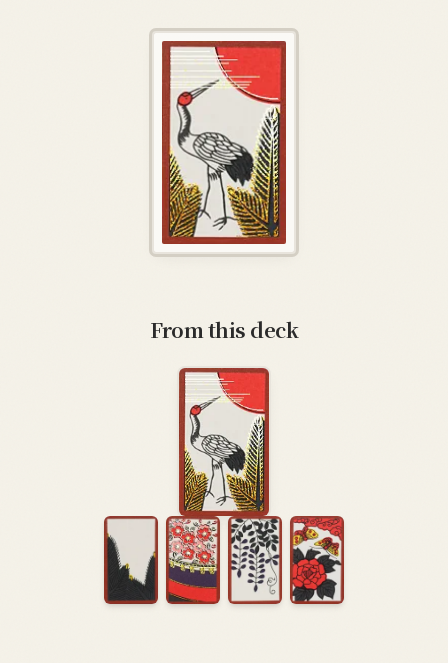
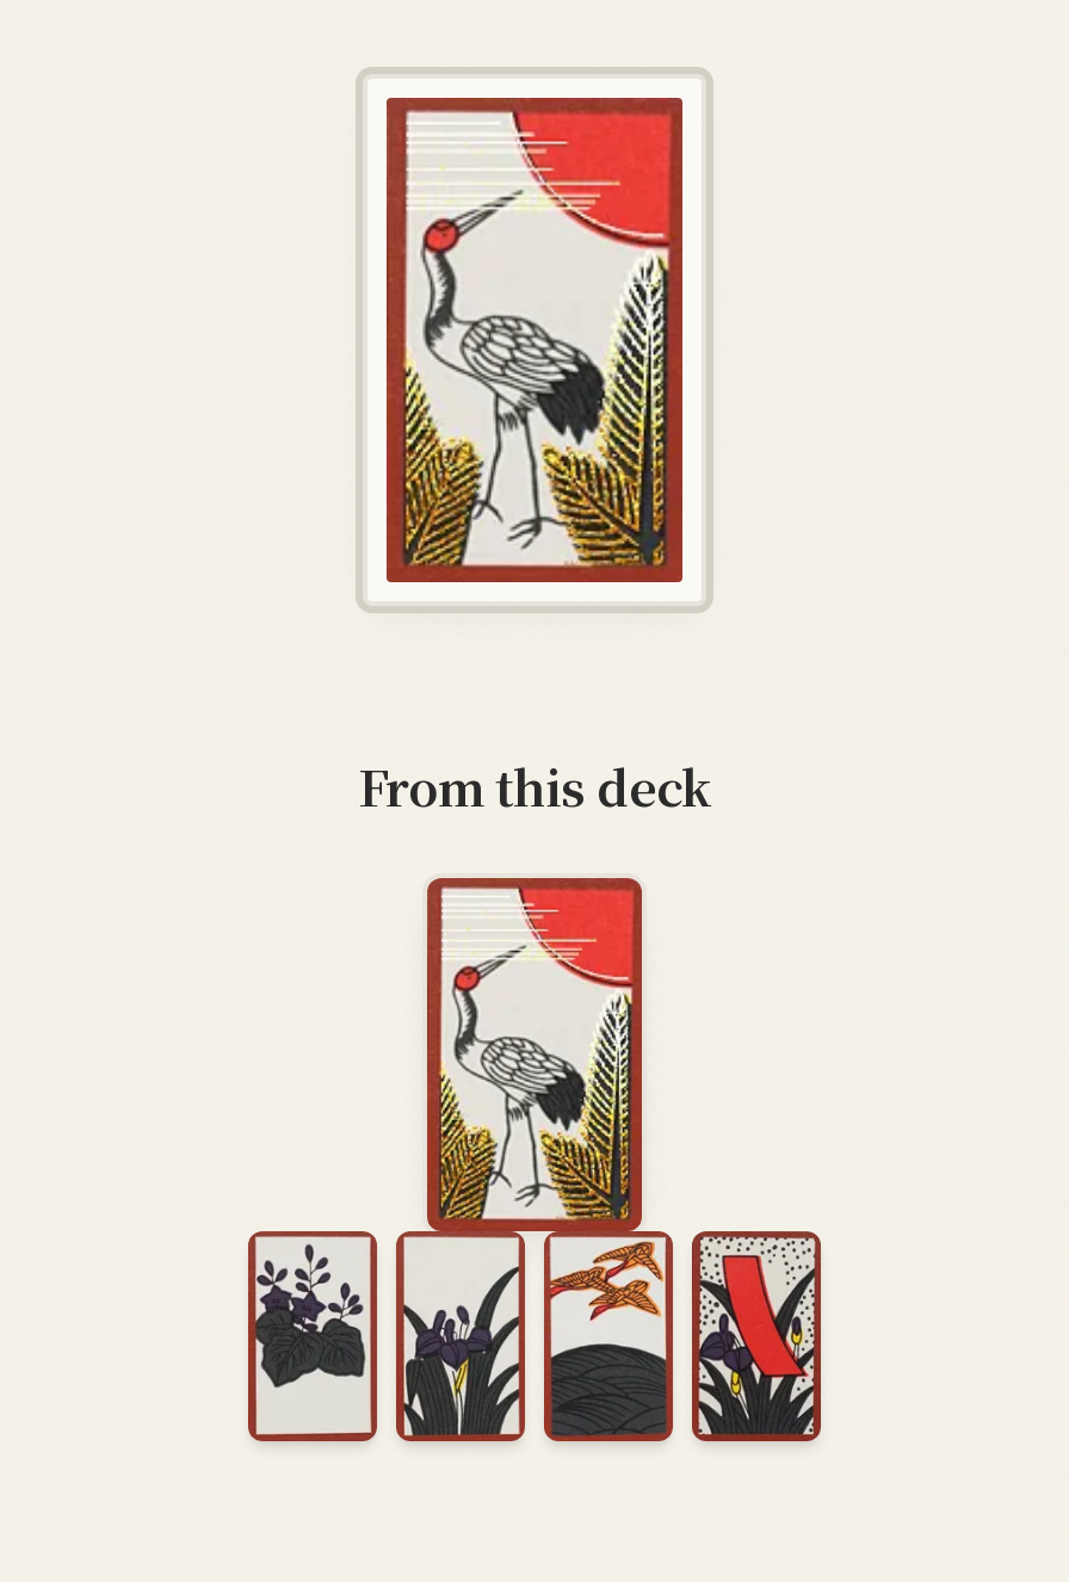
- [image]
+ [image]

- [image]
+ [image]

- [image]
+ [image]

- [image]
+ [image]
